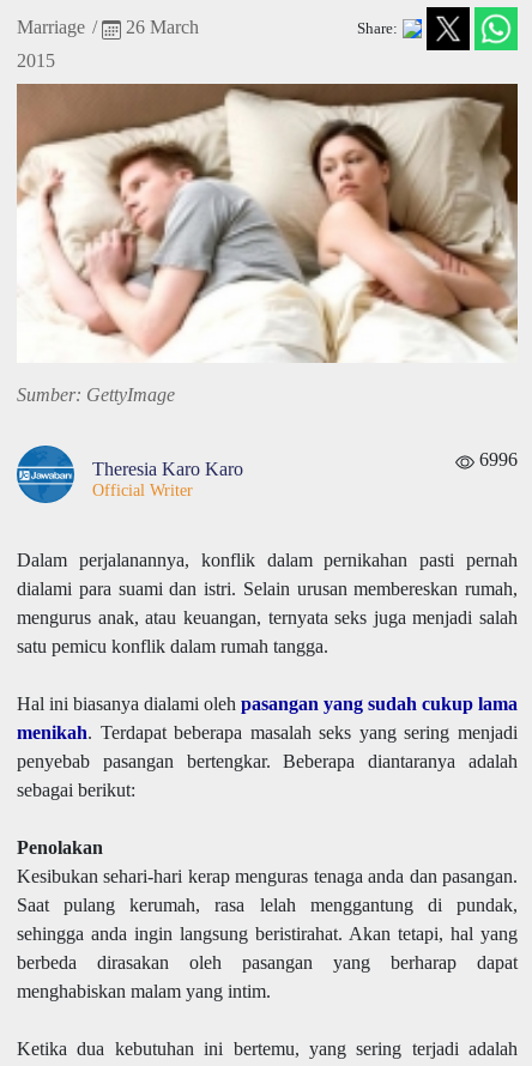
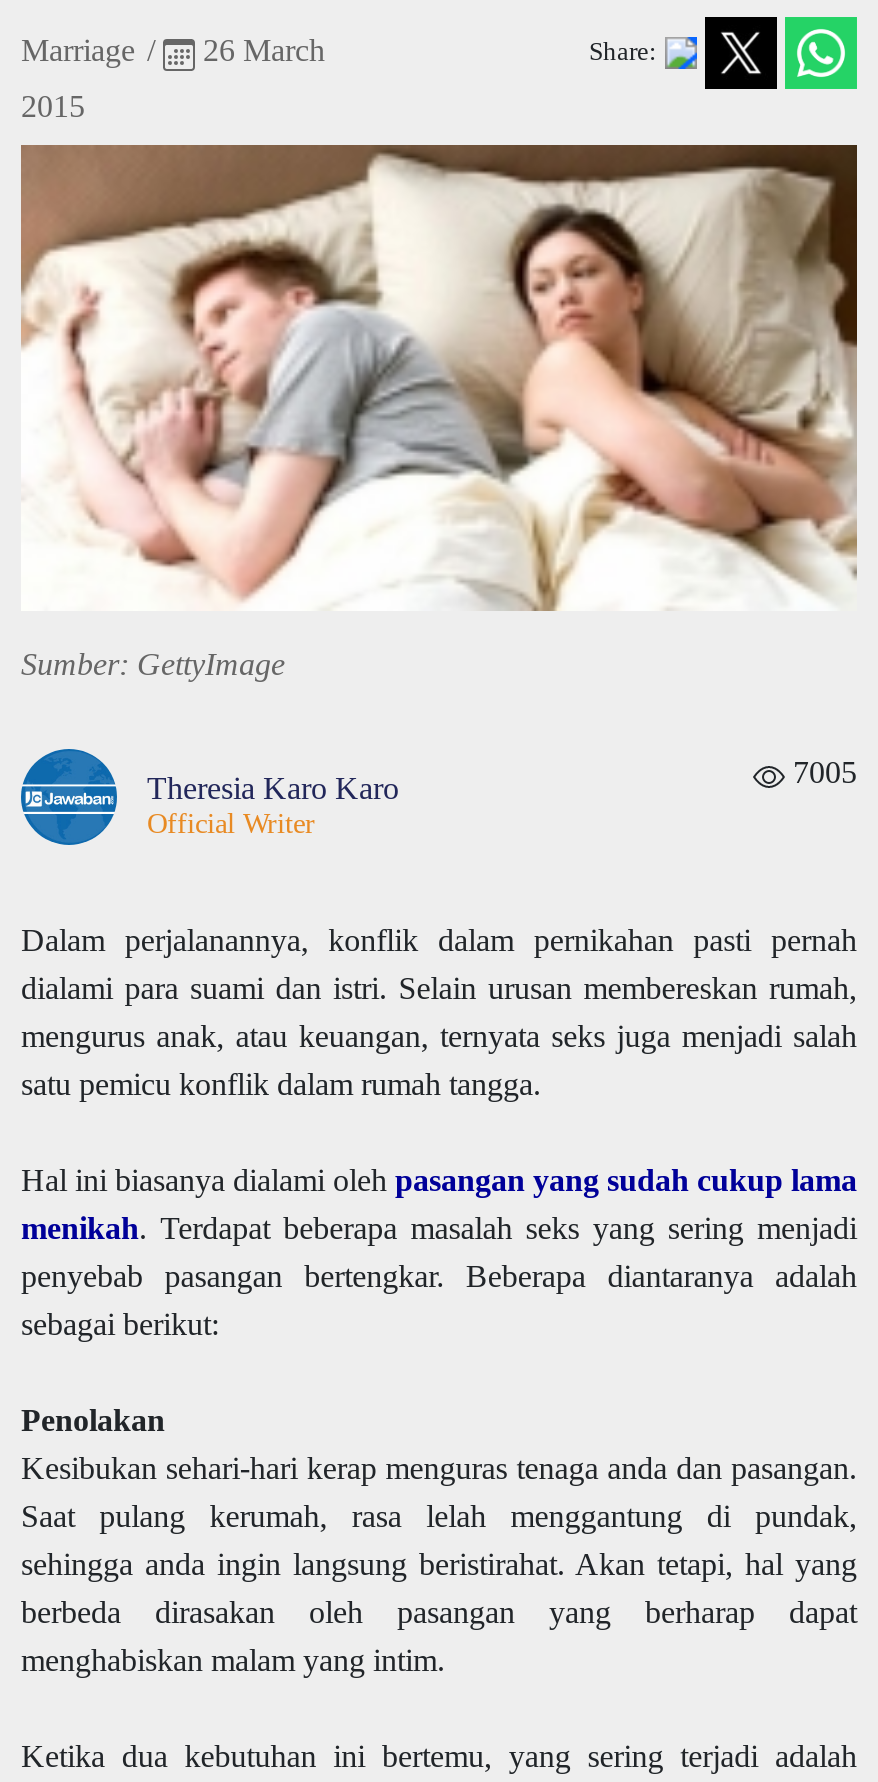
- 6996
+ 7005
